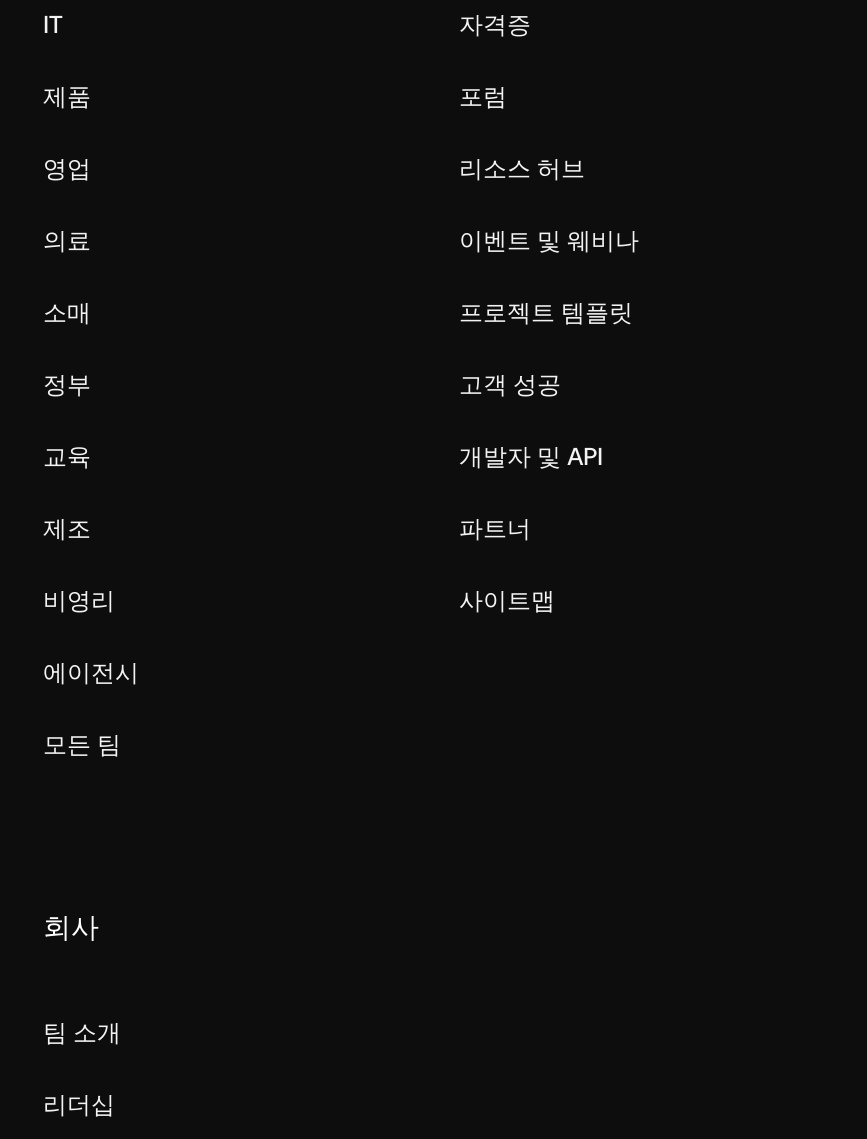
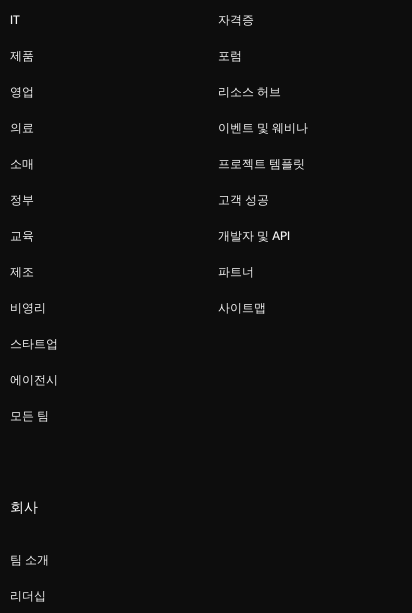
+ 스타트업
